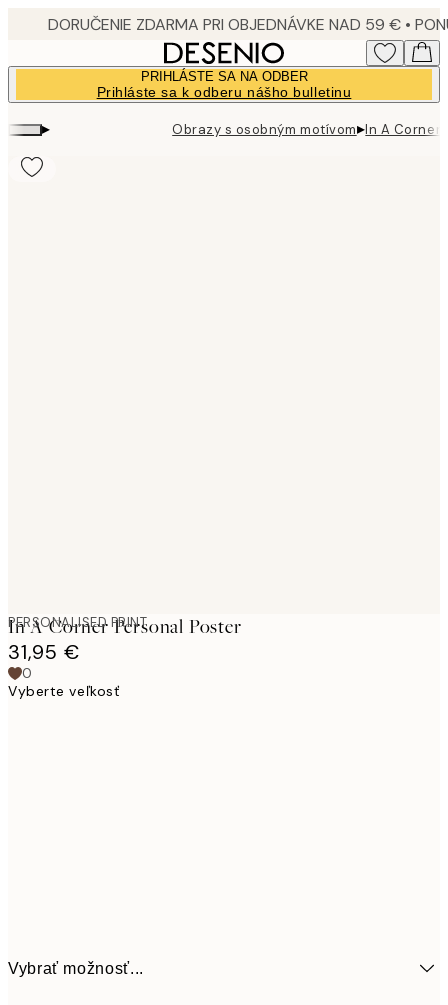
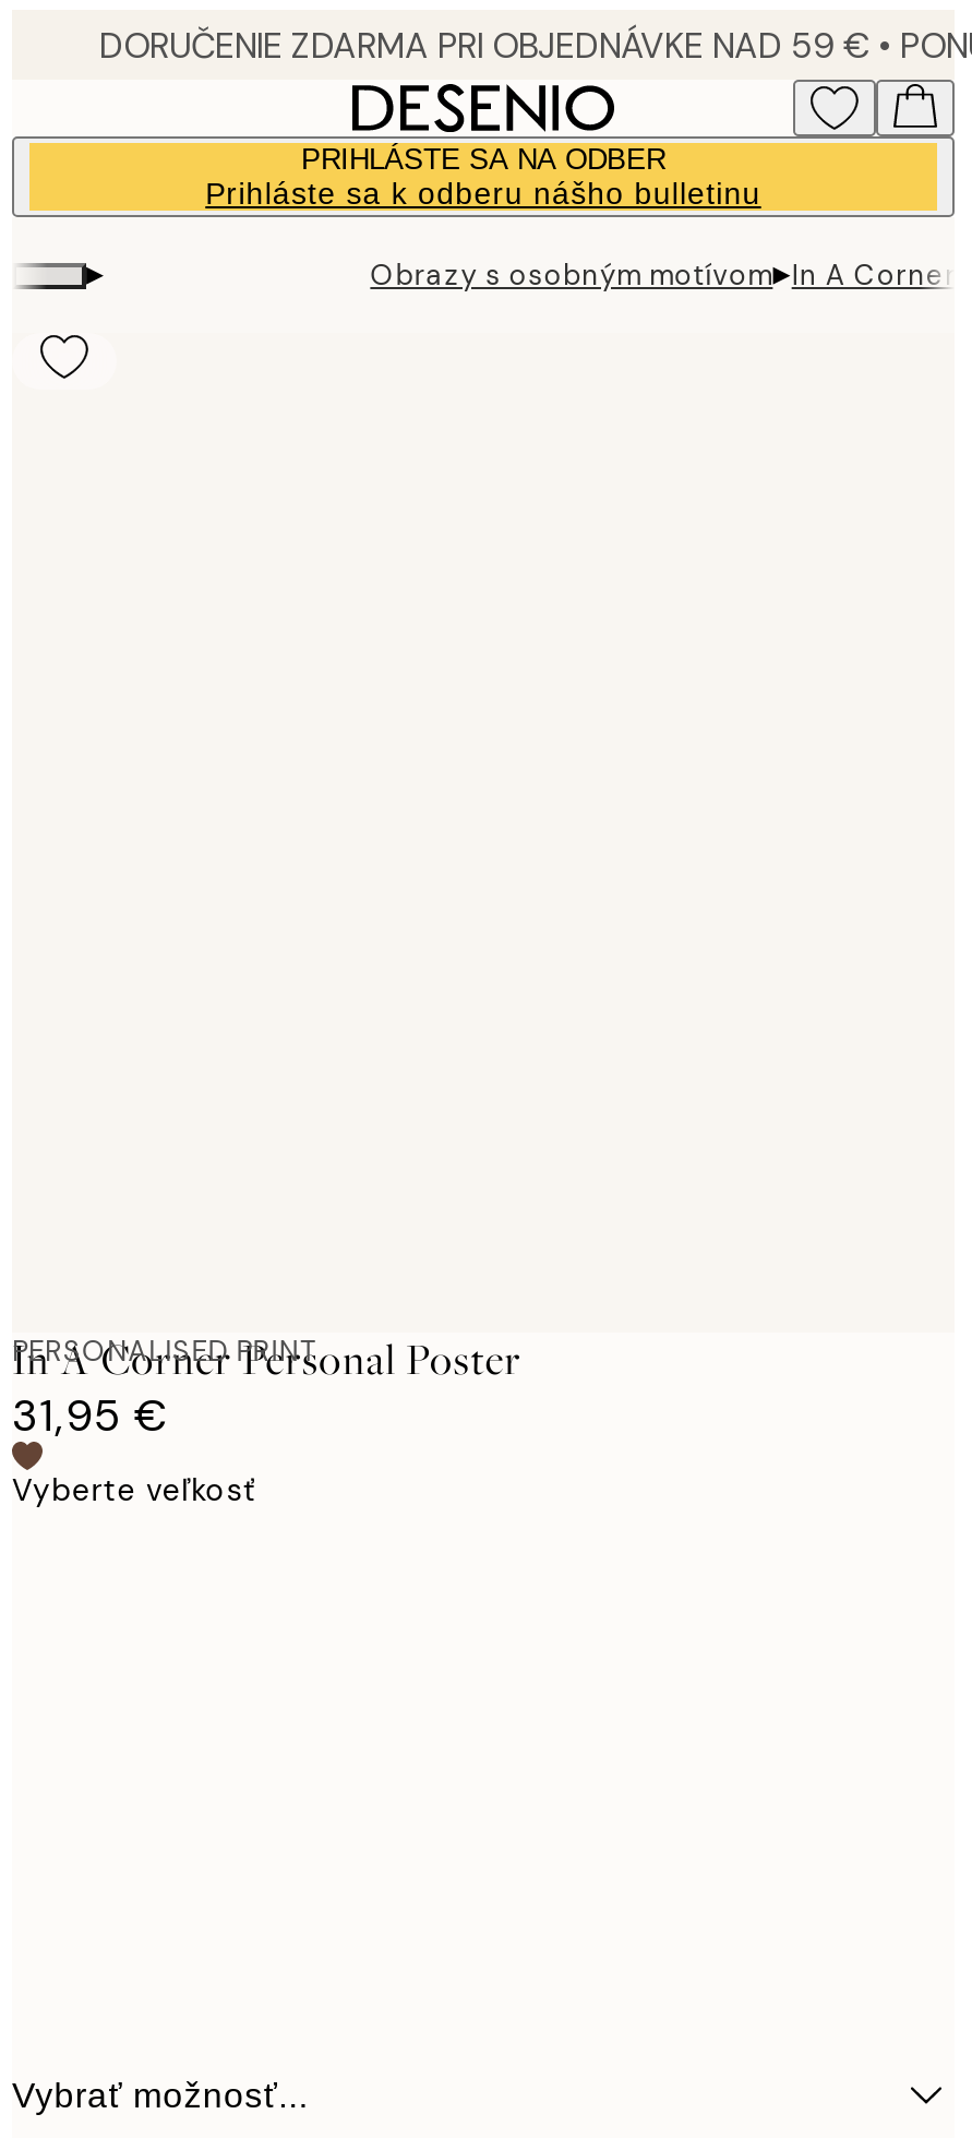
- 0
